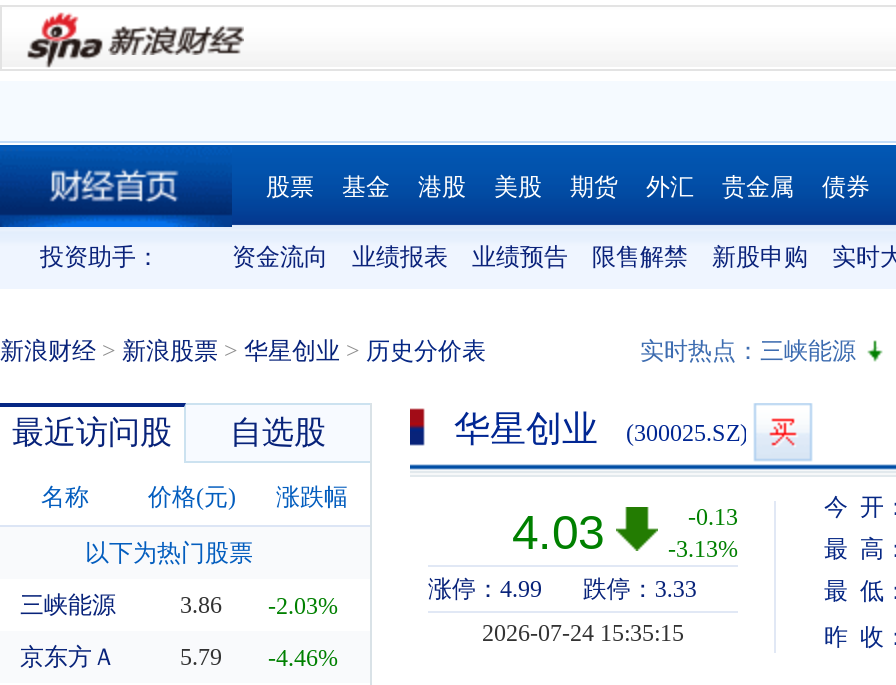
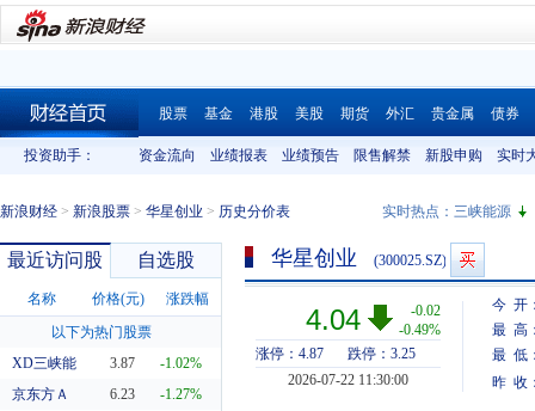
- 4.03
+ 4.04

- -0.13
+ -0.02

- -3.13%
+ -0.49%

- 涨停：4.99
+ 涨停：4.87

- 跌停：3.33
+ 跌停：3.25

- 三峡能源
- 3.86
- -2.03%
+ XD三峡能
+ 3.87
+ -1.02%

- 2026-07-24 15:35:15
+ 2026-07-22 11:30:00

- 5.79
+ 6.23

- -4.46%
+ -1.27%
